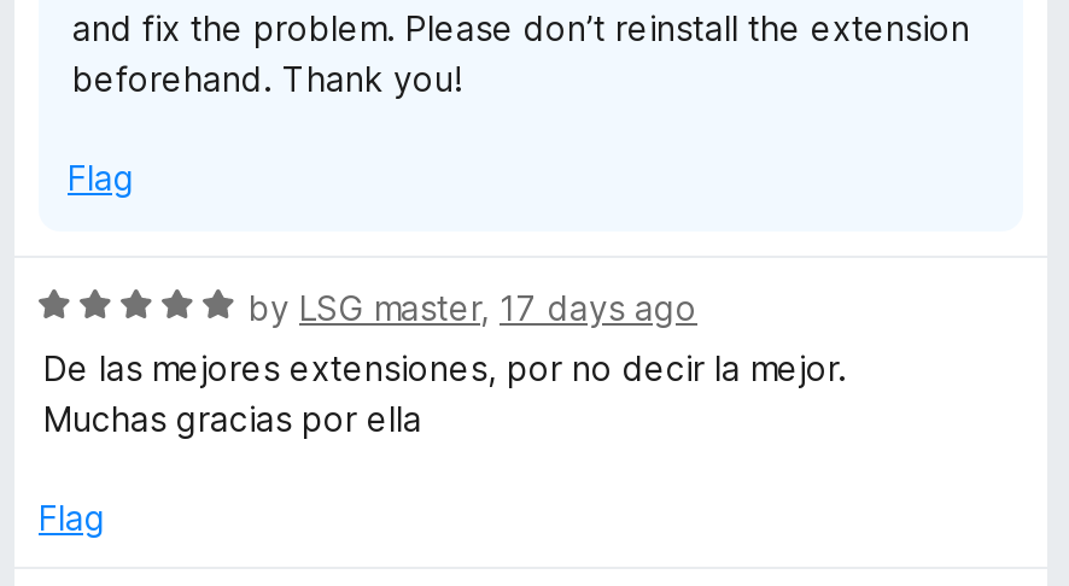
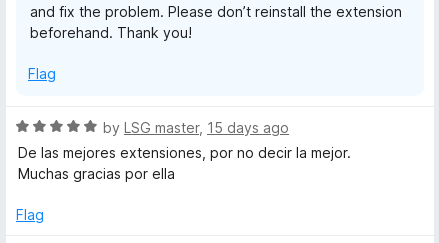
- by LSG master, 17 days ago
+ by LSG master, 15 days ago
